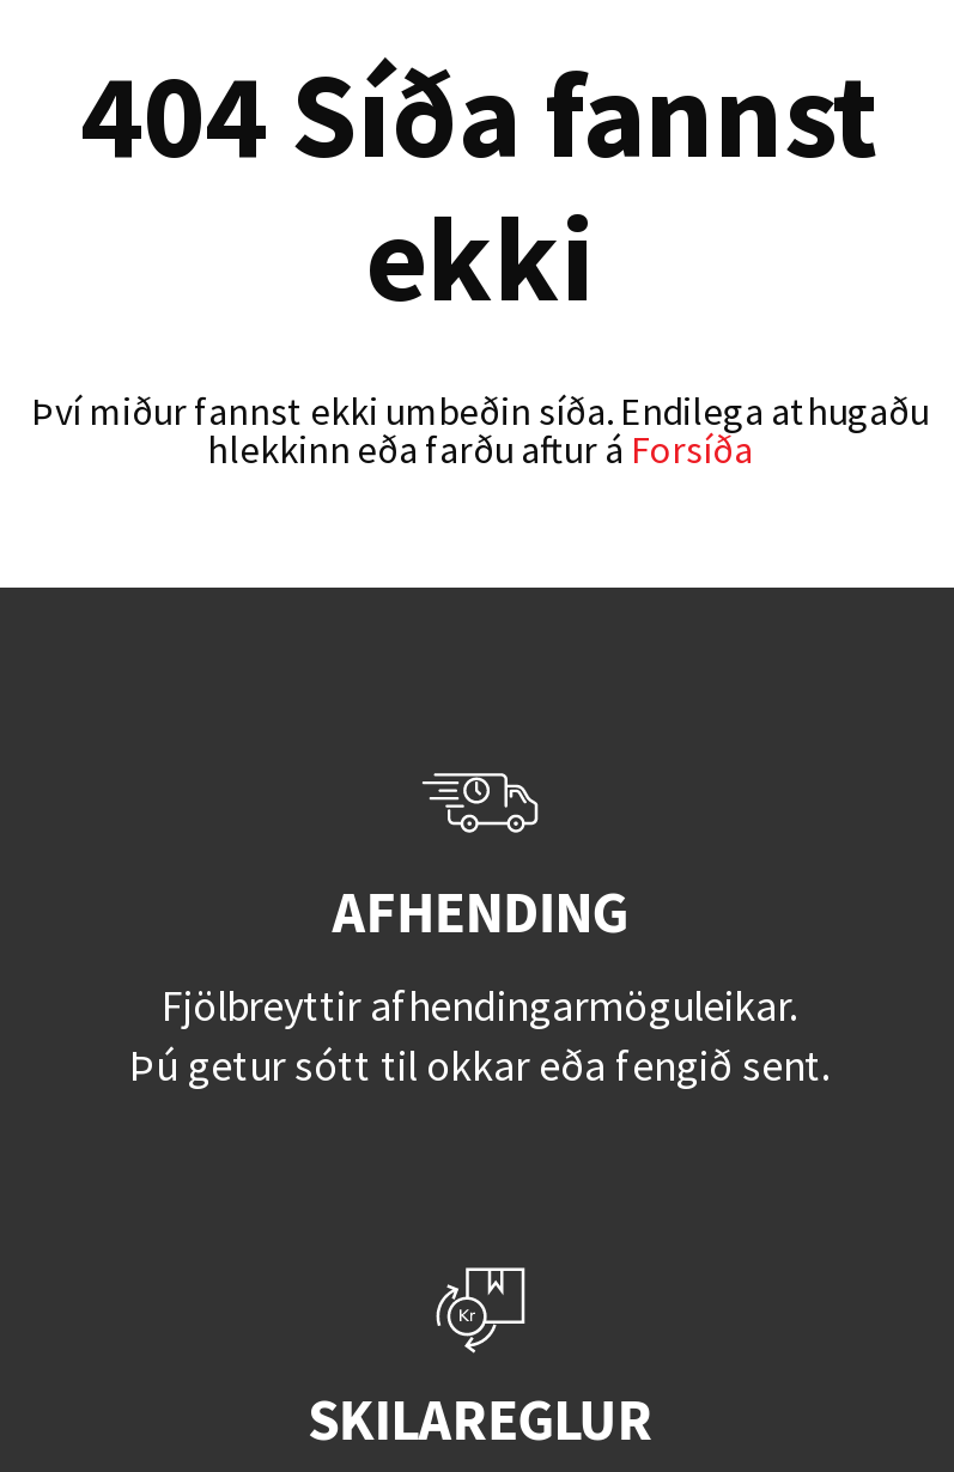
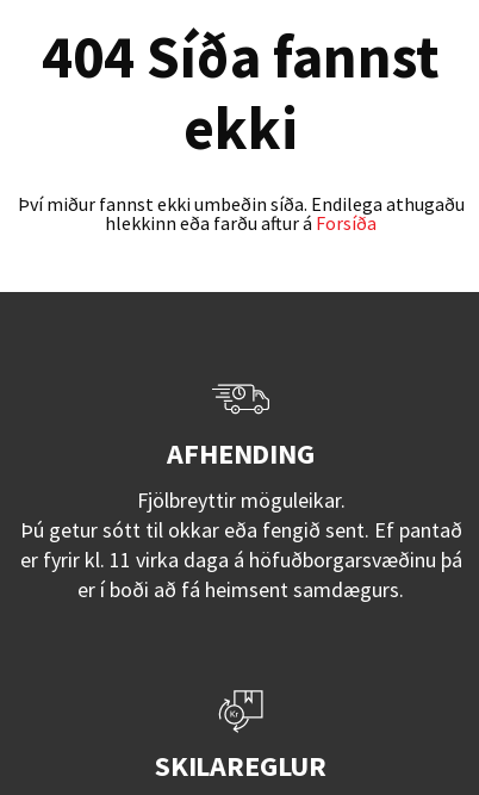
- Fjölbreyttir afhendingarmöguleikar.
- Þú getur sótt til okkar eða fengið sent.
+ Fjölbreyttir möguleikar.
+ Þú getur sótt til okkar eða fengið sent. Ef pantað
+ er fyrir kl. 11 virka daga á höfuðborgarsvæðinu þá
+ er í boði að fá heimsent samdægurs.
